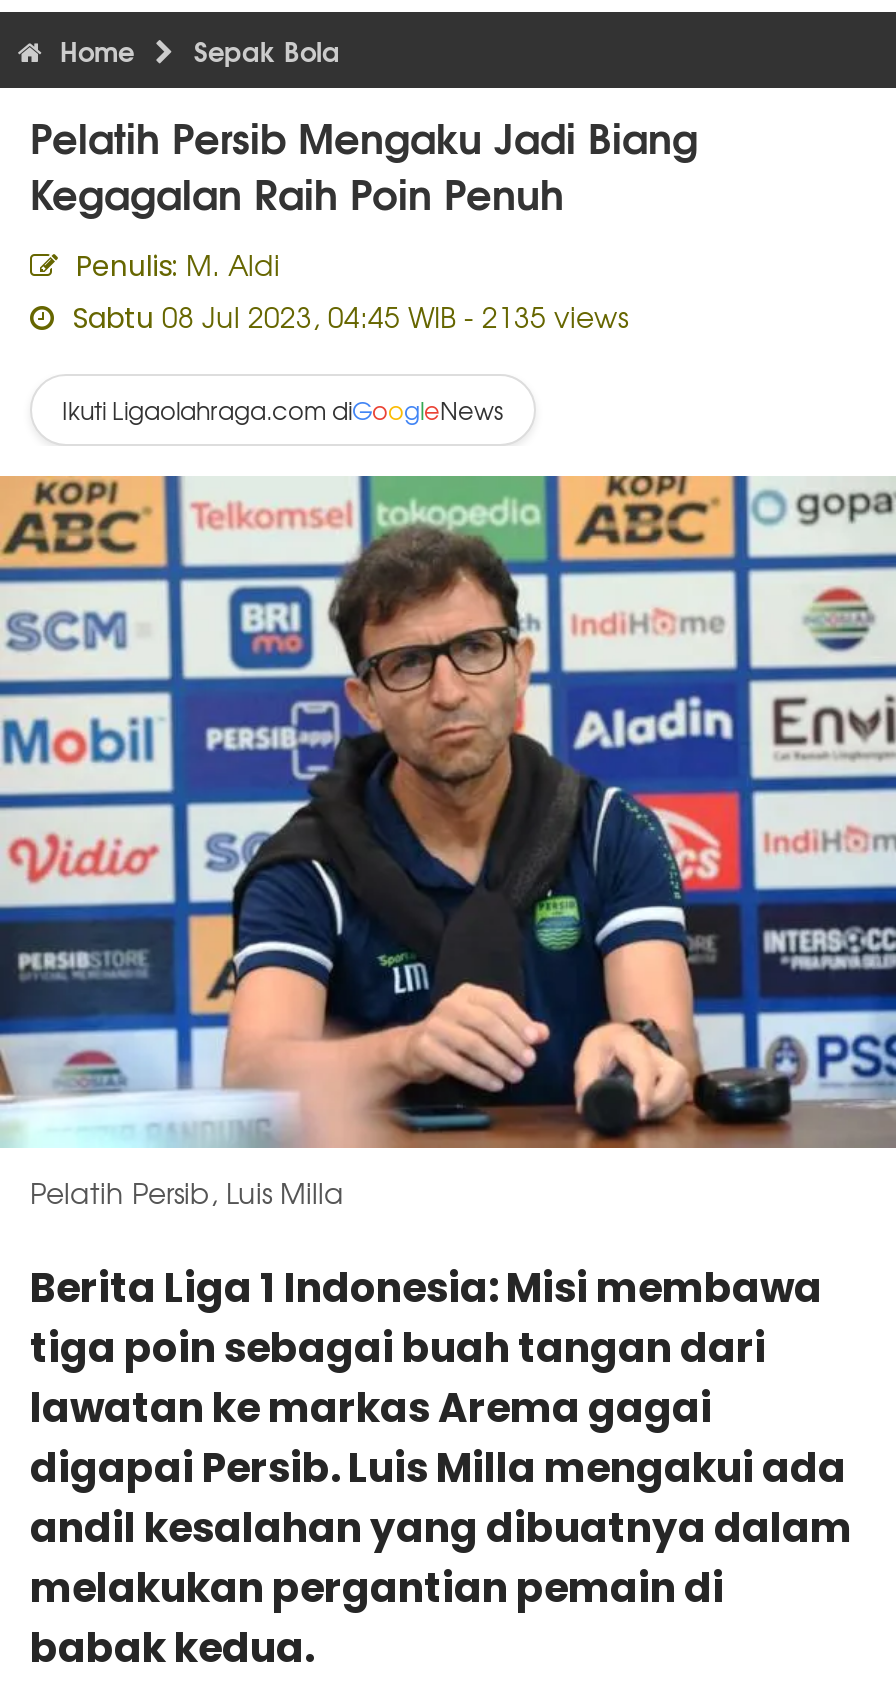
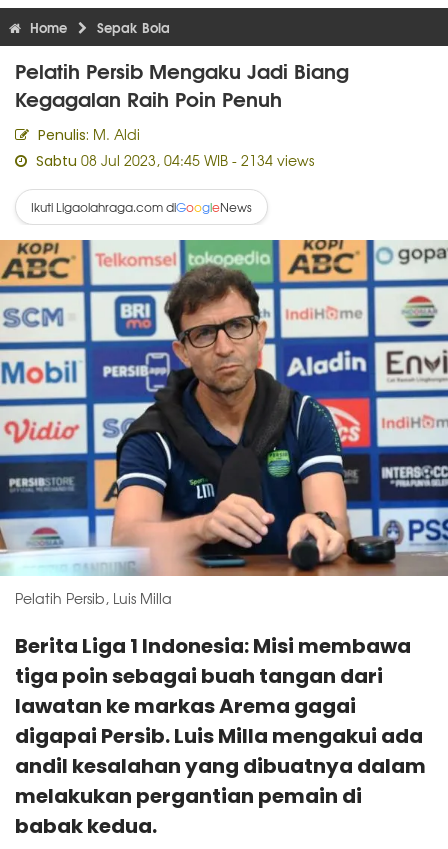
- Sabtu 08 Jul 2023, 04:45 WIB - 2135 views
+ Sabtu 08 Jul 2023, 04:45 WIB - 2134 views
